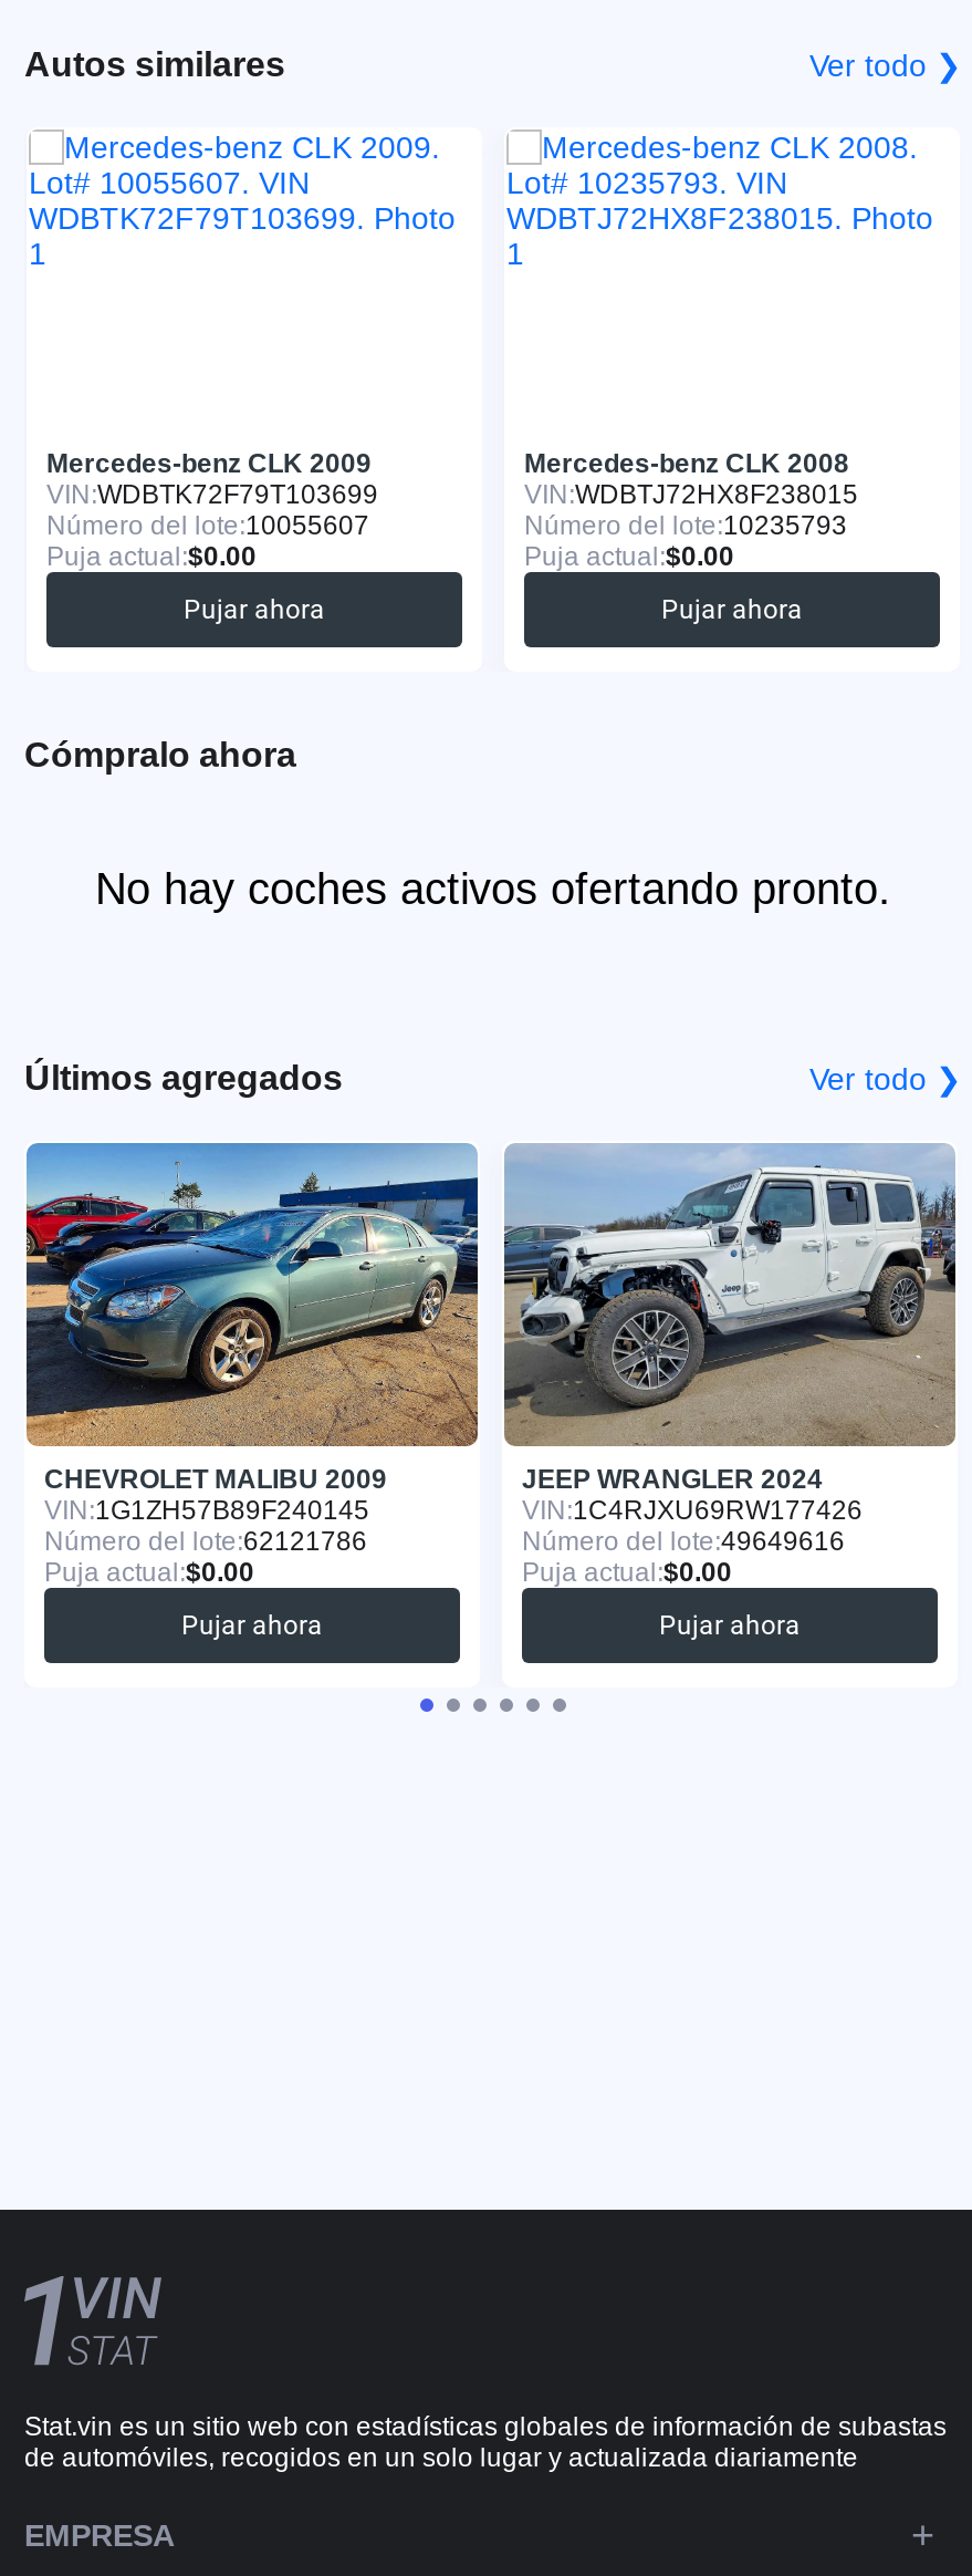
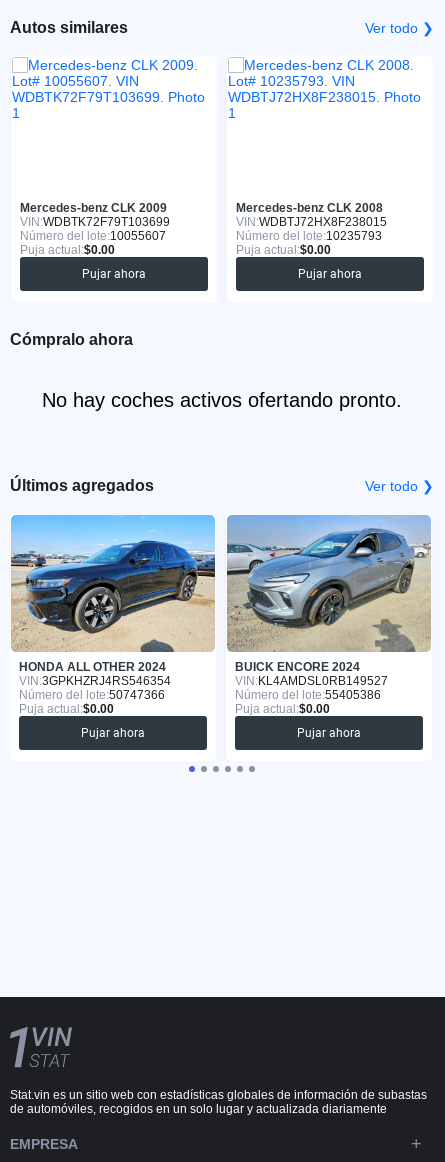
- [image]
- CHEVROLET MALIBU 2009
- VIN: 1G1ZH57B89F240145
- Número del lote:62121786
+ [image]
+ HONDA ALL OTHER 2024
+ VIN: 3GPKHZRJ4RS546354
+ Número del lote:50747366

- [image]
- JEEP WRANGLER 2024
- VIN: 1C4RJXU69RW177426
- Número del lote:49649616
+ [image]
+ BUICK ENCORE 2024
+ VIN: KL4AMDSL0RB149527
+ Número del lote:55405386
